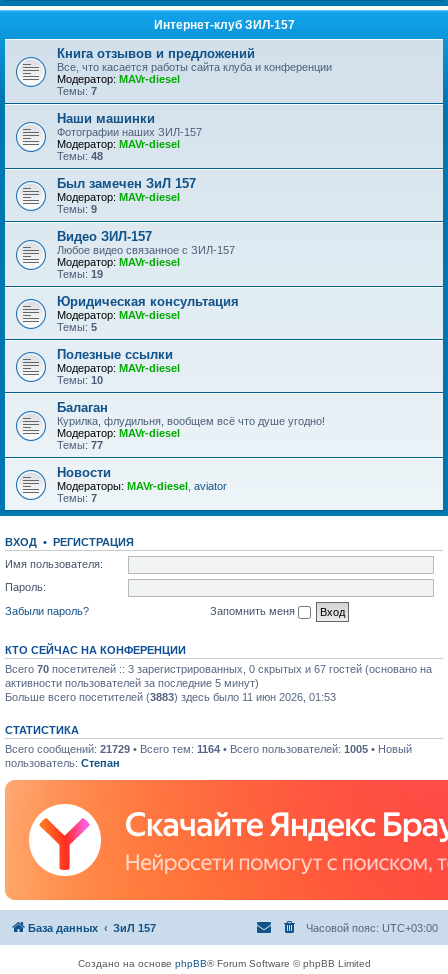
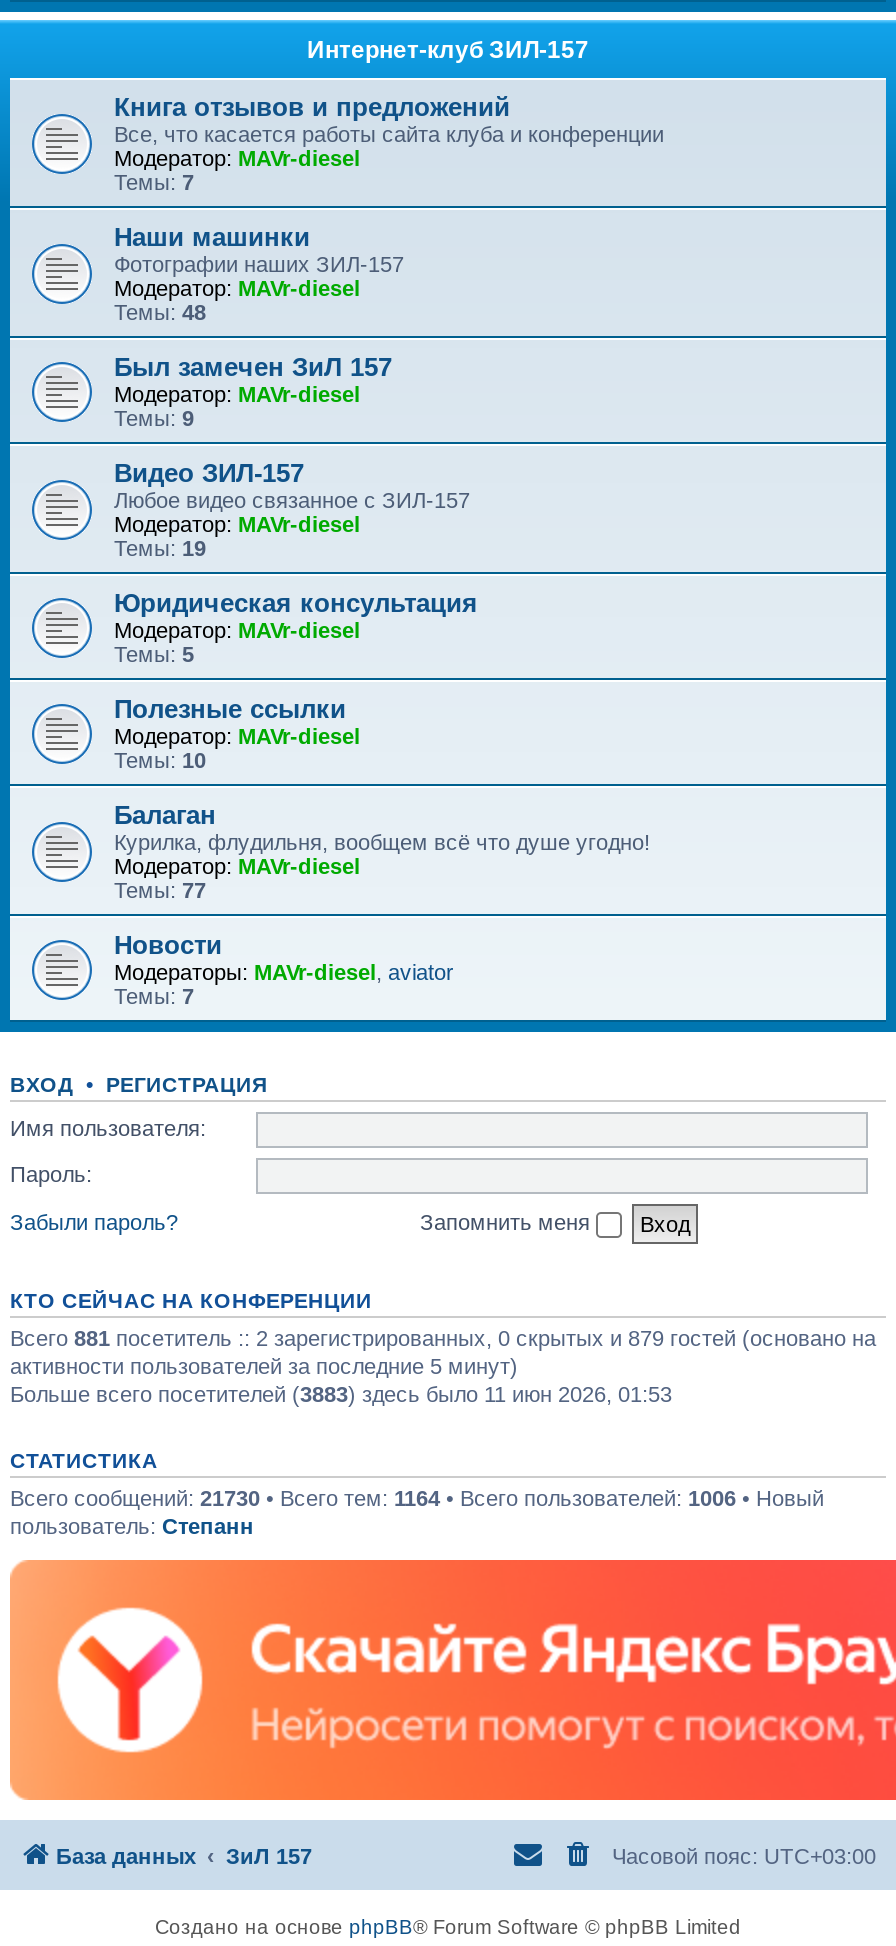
- Всего 70 посетителей :: 3 зарегистрированных, 0 скрытых и 67 гостей (основано на
+ Всего 881 посетитель :: 2 зарегистрированных, 0 скрытых и 879 гостей (основано на

- Всего сообщений: 21729 • Всего тем: 1164 • Всего пользователей: 1005 • Новый
+ Всего сообщений: 21730 • Всего тем: 1164 • Всего пользователей: 1006 • Новый

- пользователь: Степан
+ пользователь: Степанн
